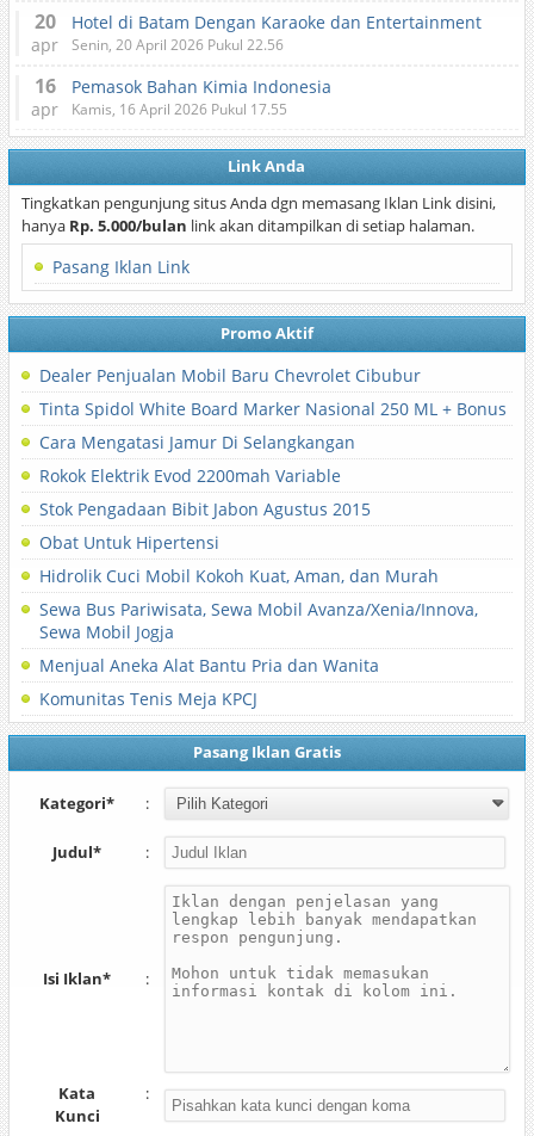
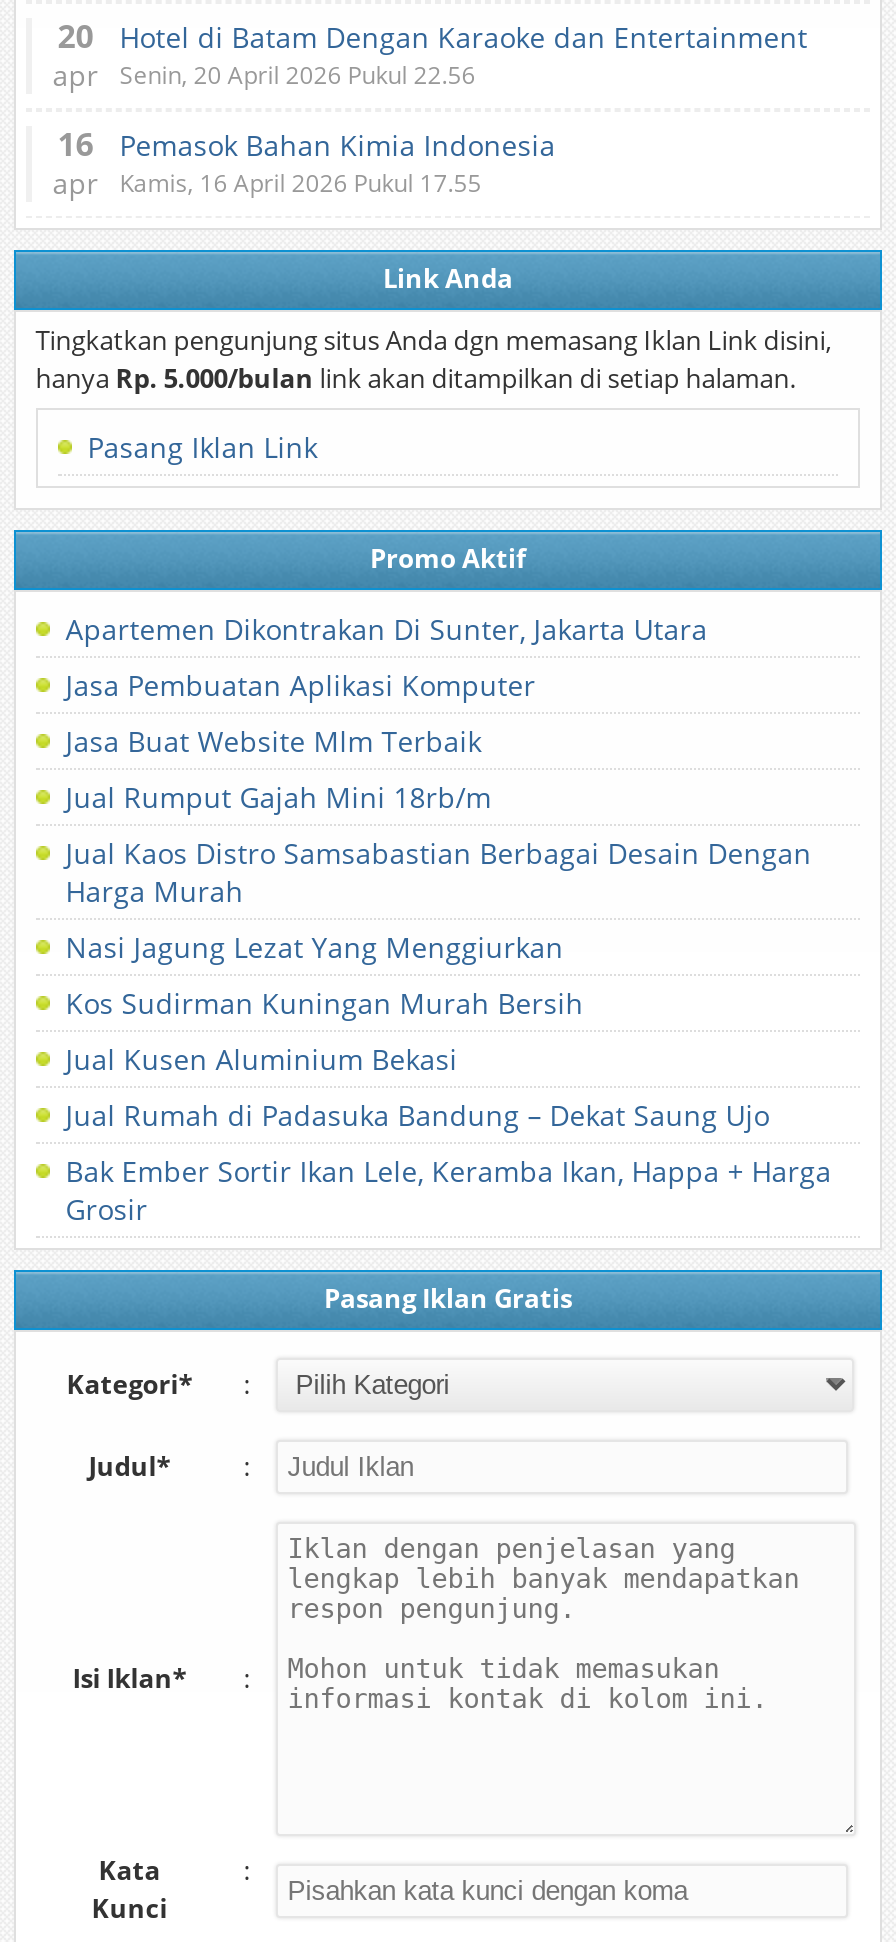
- Dealer Penjualan Mobil Baru Chevrolet Cibubur
+ Apartemen Dikontrakan Di Sunter, Jakarta Utara

- Tinta Spidol White Board Marker Nasional 250 ML + Bonus
+ Jasa Pembuatan Aplikasi Komputer

- Cara Mengatasi Jamur Di Selangkangan
+ Jasa Buat Website Mlm Terbaik

- Rokok Elektrik Evod 2200mah Variable
+ Jual Rumput Gajah Mini 18rb/m

- Stok Pengadaan Bibit Jabon Agustus 2015
+ Jual Kaos Distro Samsabastian Berbagai Desain Dengan
+ Harga Murah

- Obat Untuk Hipertensi
+ Nasi Jagung Lezat Yang Menggiurkan

- Hidrolik Cuci Mobil Kokoh Kuat, Aman, dan Murah
+ Kos Sudirman Kuningan Murah Bersih

- Sewa Bus Pariwisata, Sewa Mobil Avanza/Xenia/Innova,
- Sewa Mobil Jogja
+ Jual Kusen Aluminium Bekasi

- Menjual Aneka Alat Bantu Pria dan Wanita
+ Jual Rumah di Padasuka Bandung – Dekat Saung Ujo

- Komunitas Tenis Meja KPCJ
+ Bak Ember Sortir Ikan Lele, Keramba Ikan, Happa + Harga
+ Grosir
